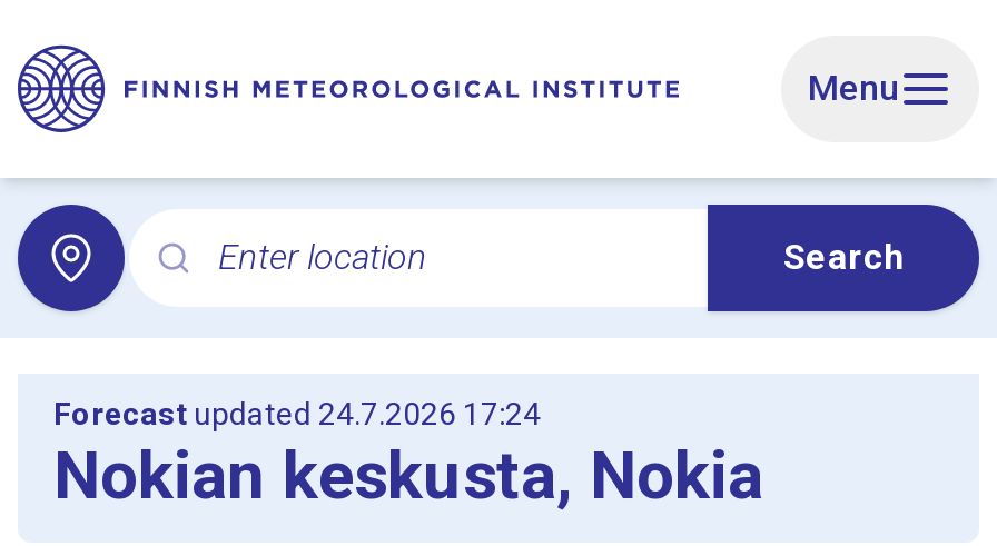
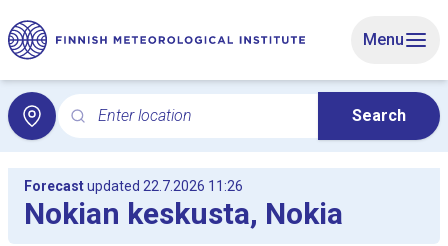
- Forecast updated 24.7.2026 17:24
+ Forecast updated 22.7.2026 11:26
